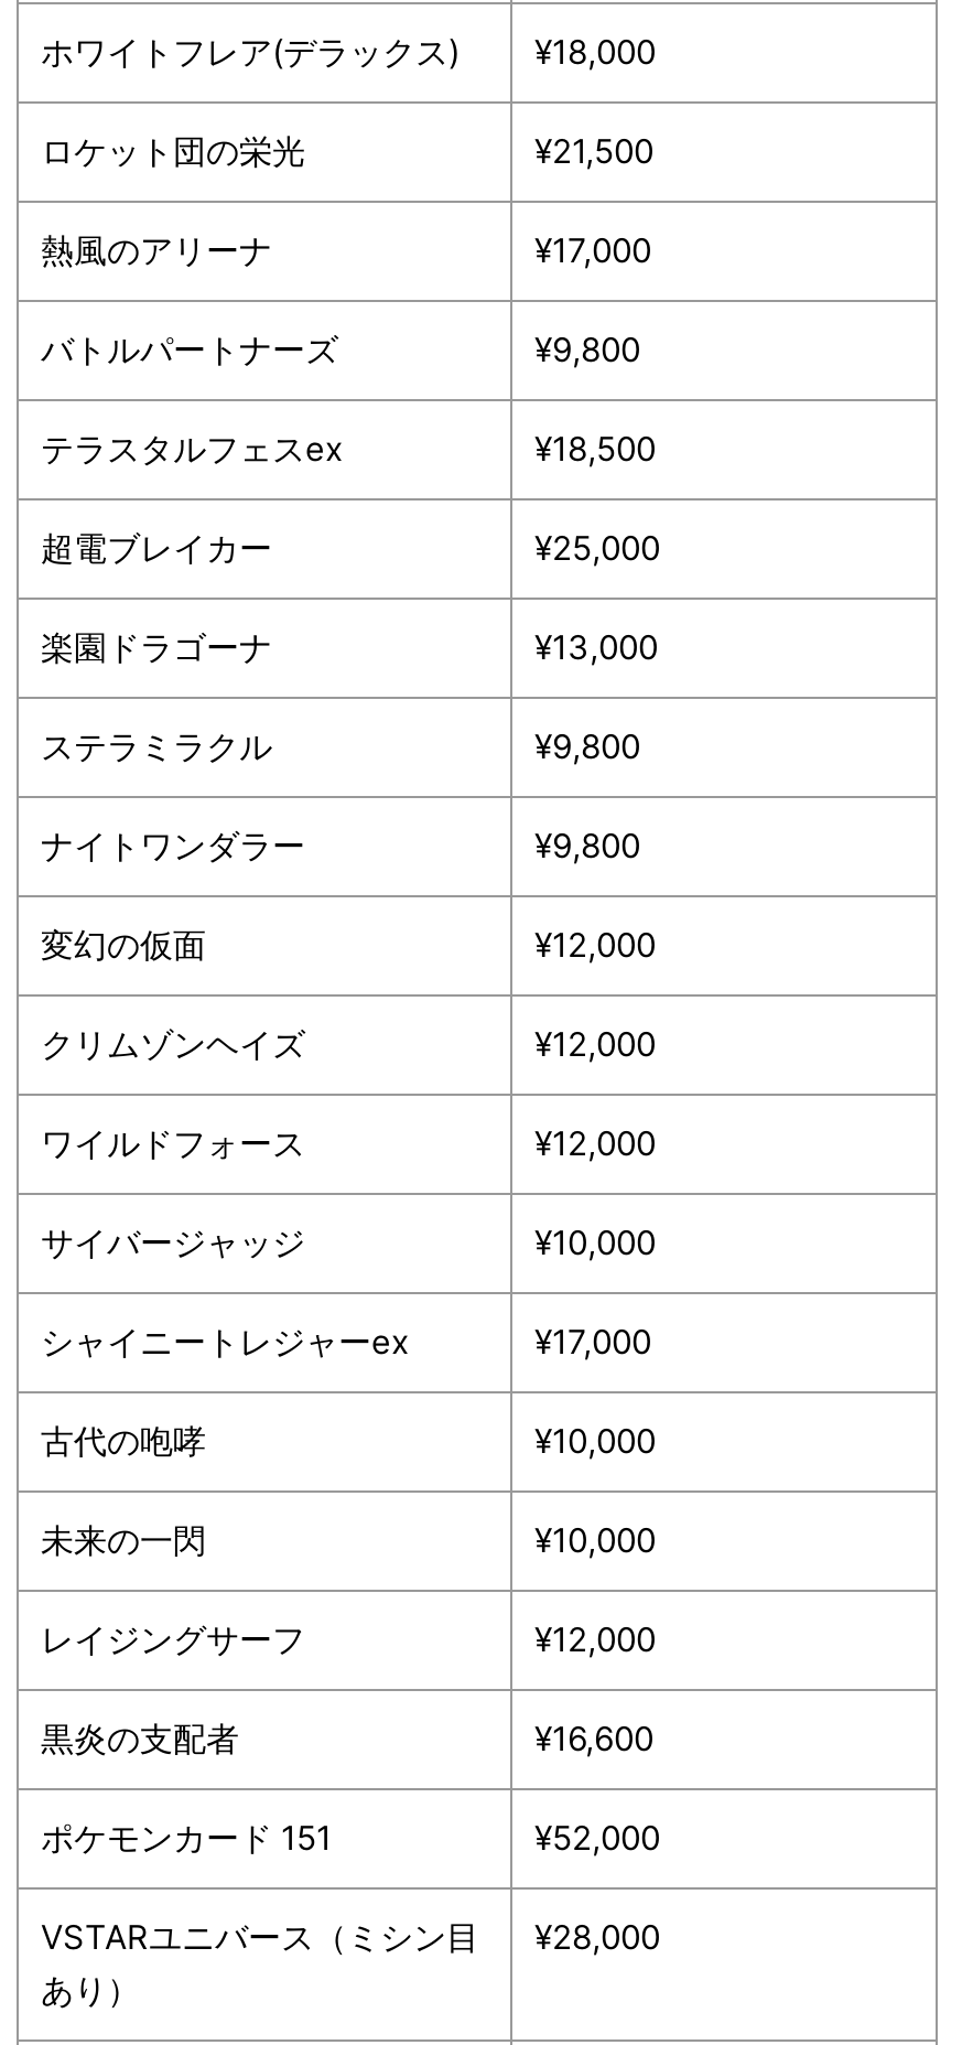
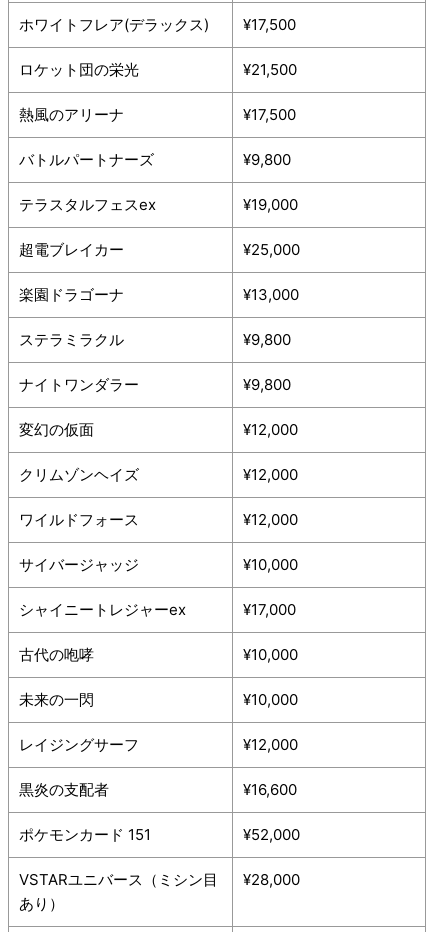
- ホワイトフレア(デラックス) ¥18,000
+ ホワイトフレア(デラックス) ¥17,500

- ¥17,000
+ ¥17,500

- ¥18,500
+ ¥19,000
